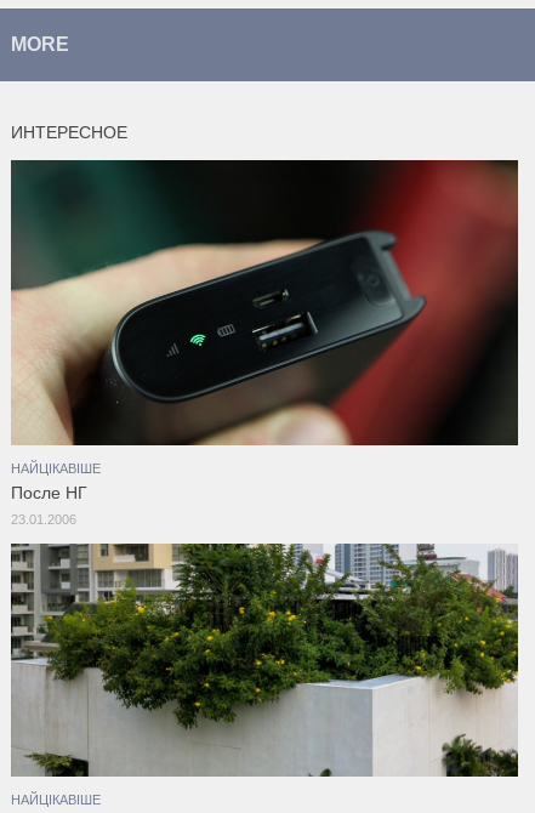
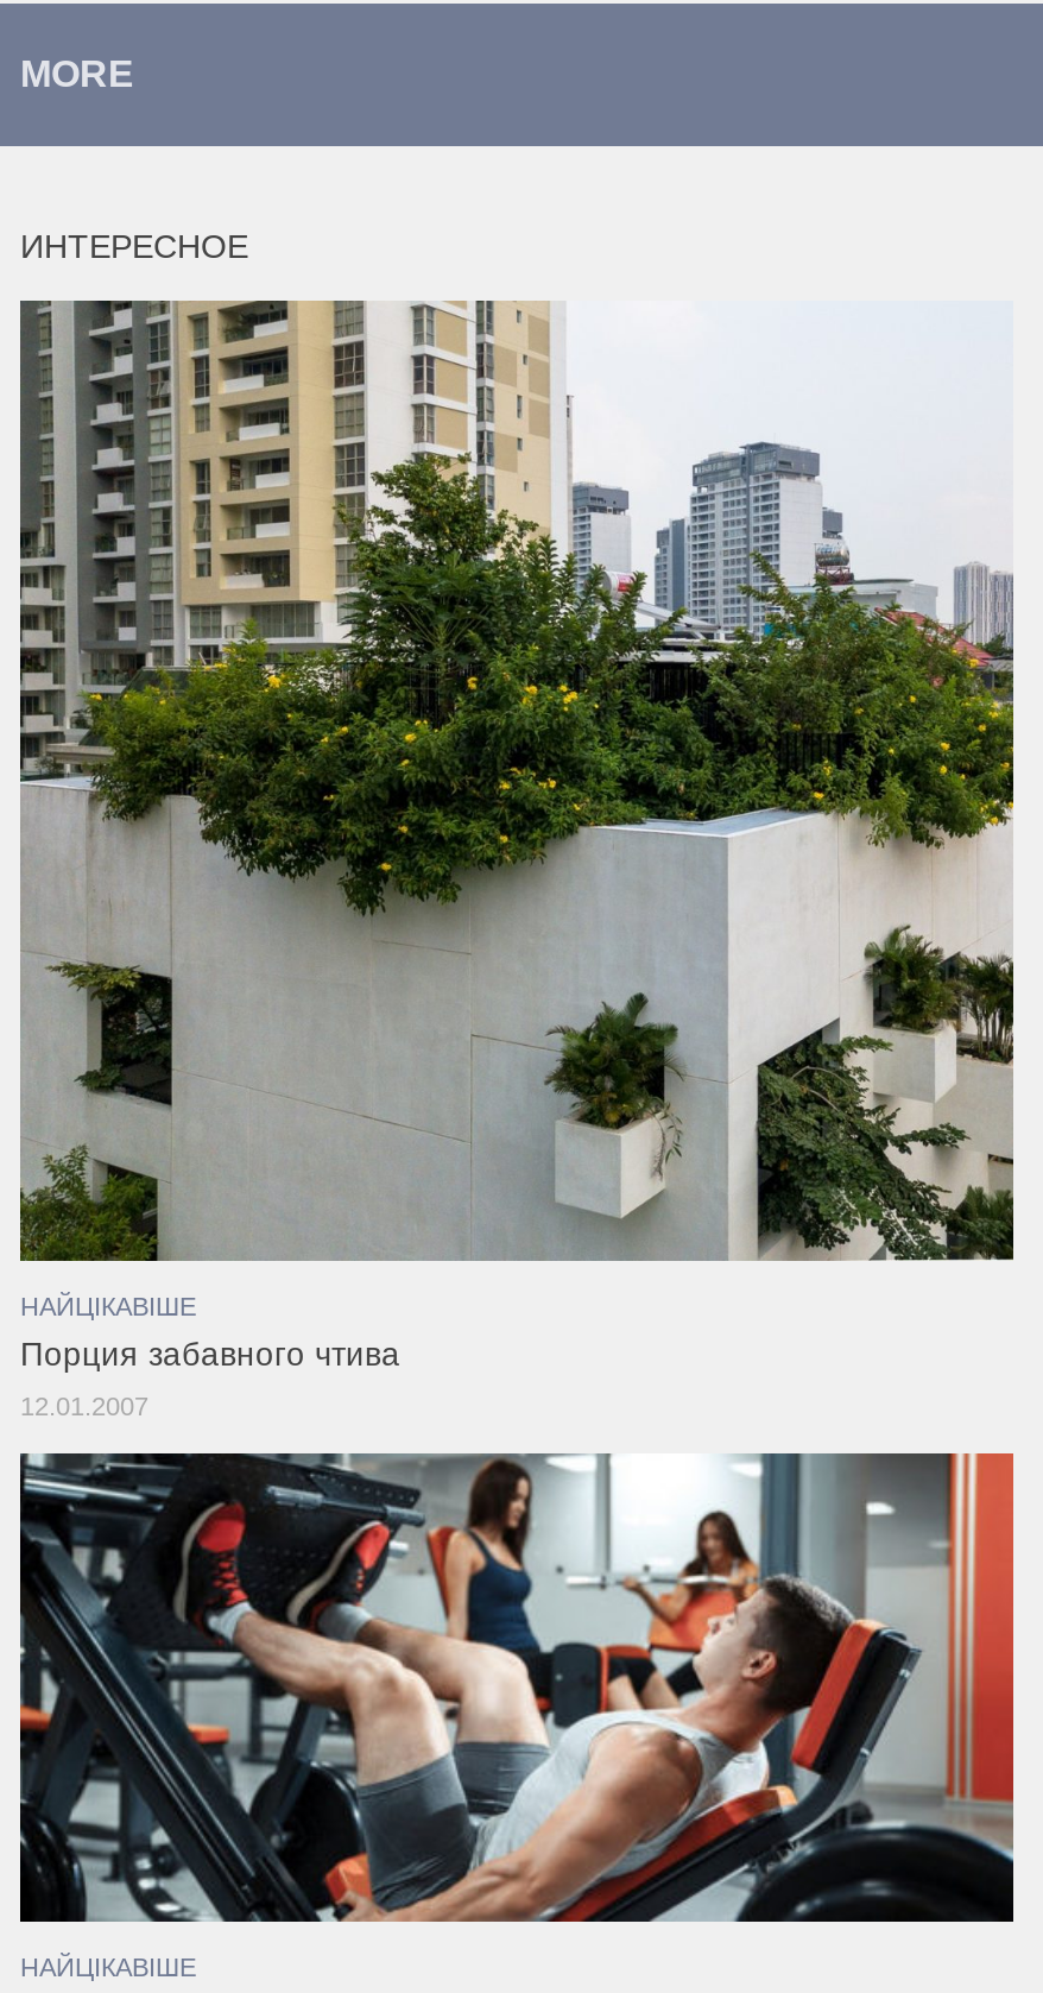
- [image]
- После НГ
+ [image]
+ Порция забавного чтива

- 23.01.2006
+ 12.01.2007

- [image]
+ [image]
